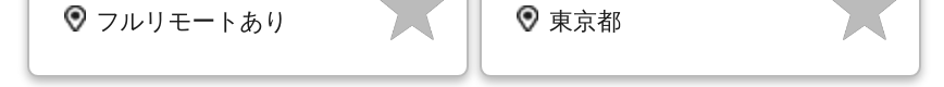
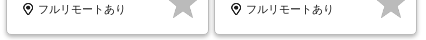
- 東京都
+ フルリモートあり
